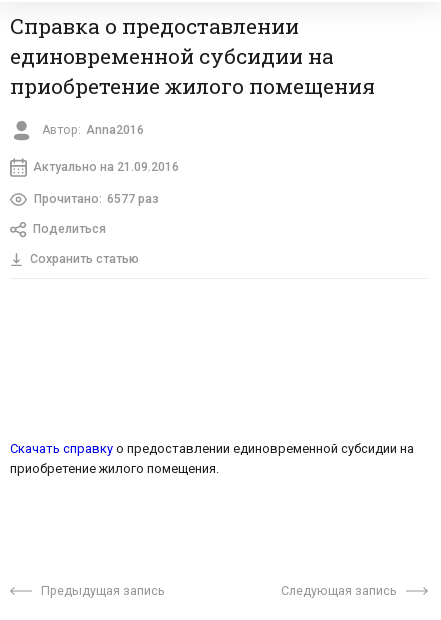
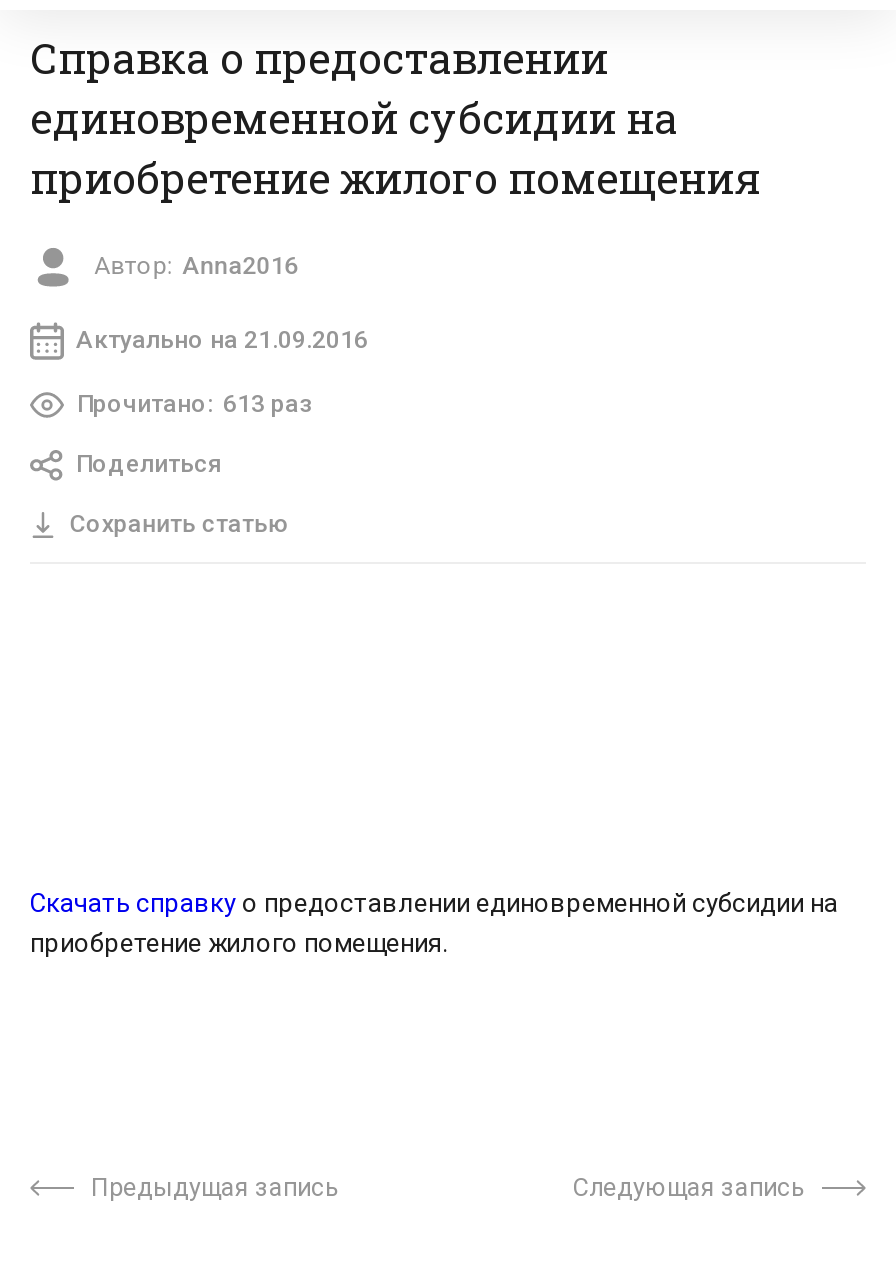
- Прочитано: 6577 раз
+ Прочитано: 613 раз
